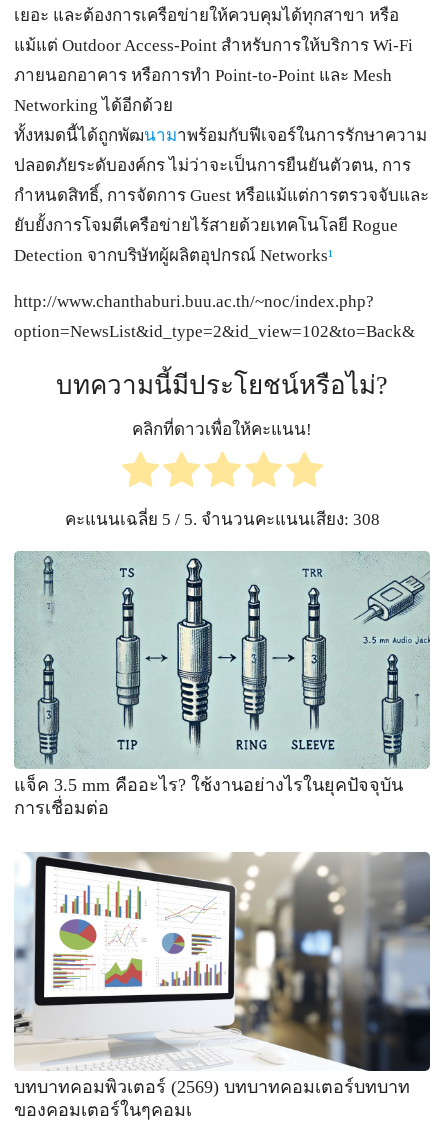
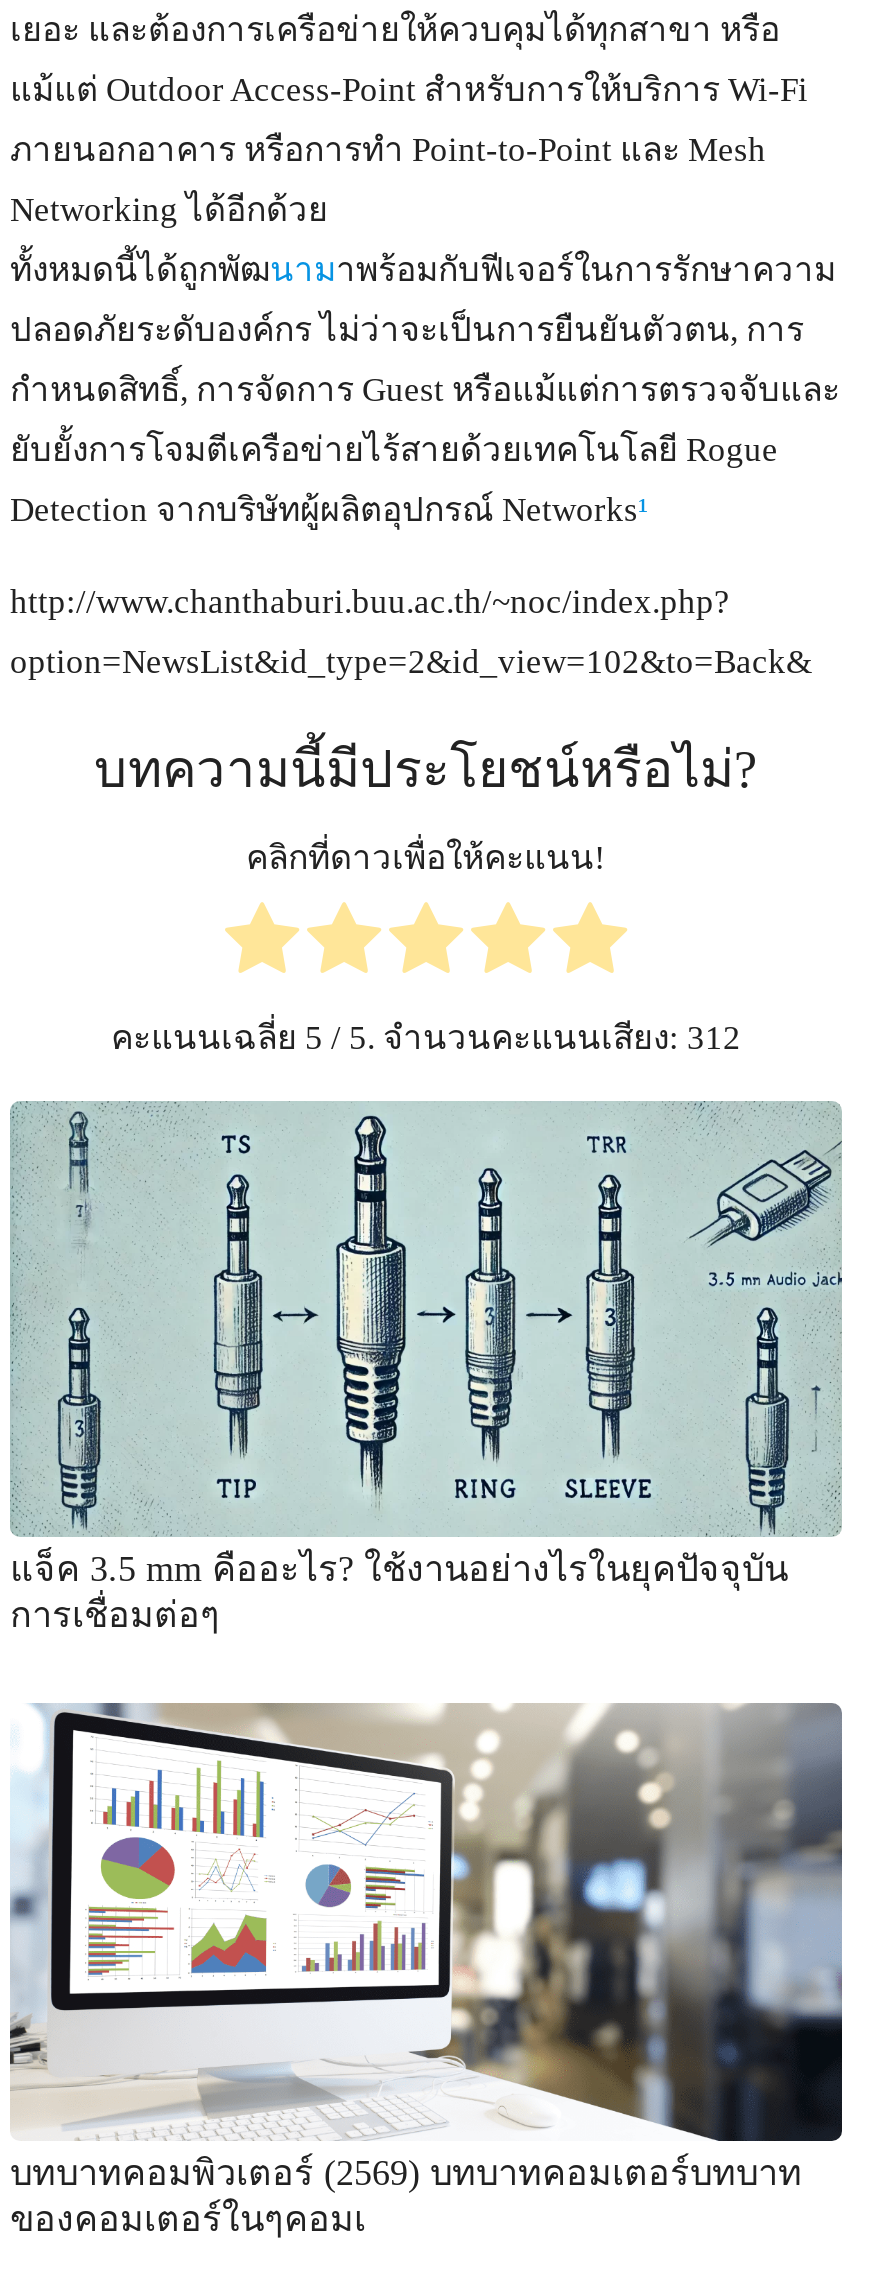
- คะแนนเฉลี่ย5 / 5. จำนวนคะแนนเสียง: 308
+ คะแนนเฉลี่ย5 / 5. จำนวนคะแนนเสียง: 312

- การเชื่อมต่อ
+ การเชื่อมต่อๆ
